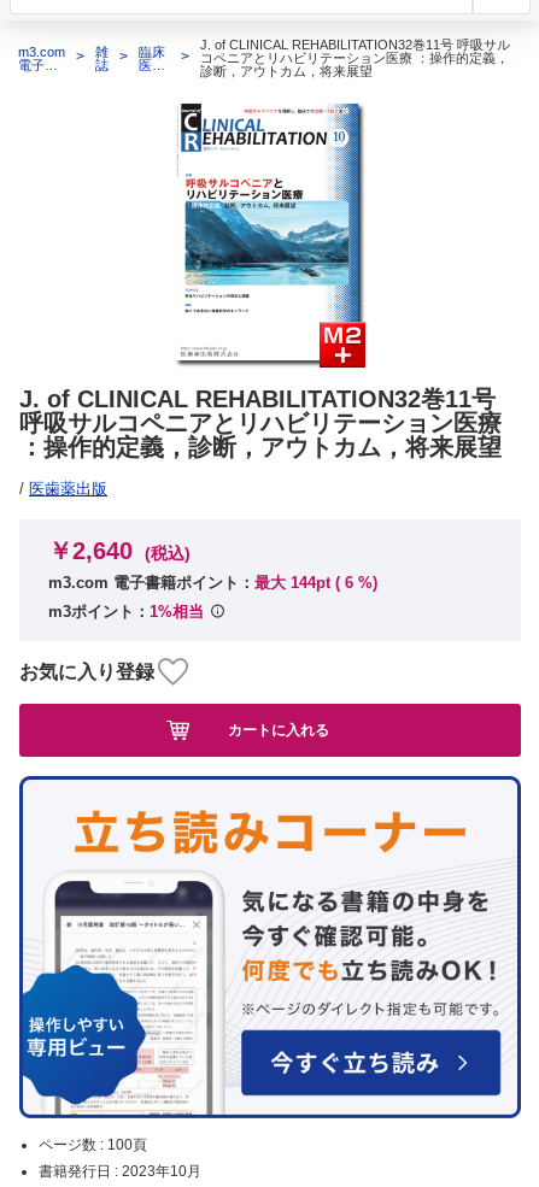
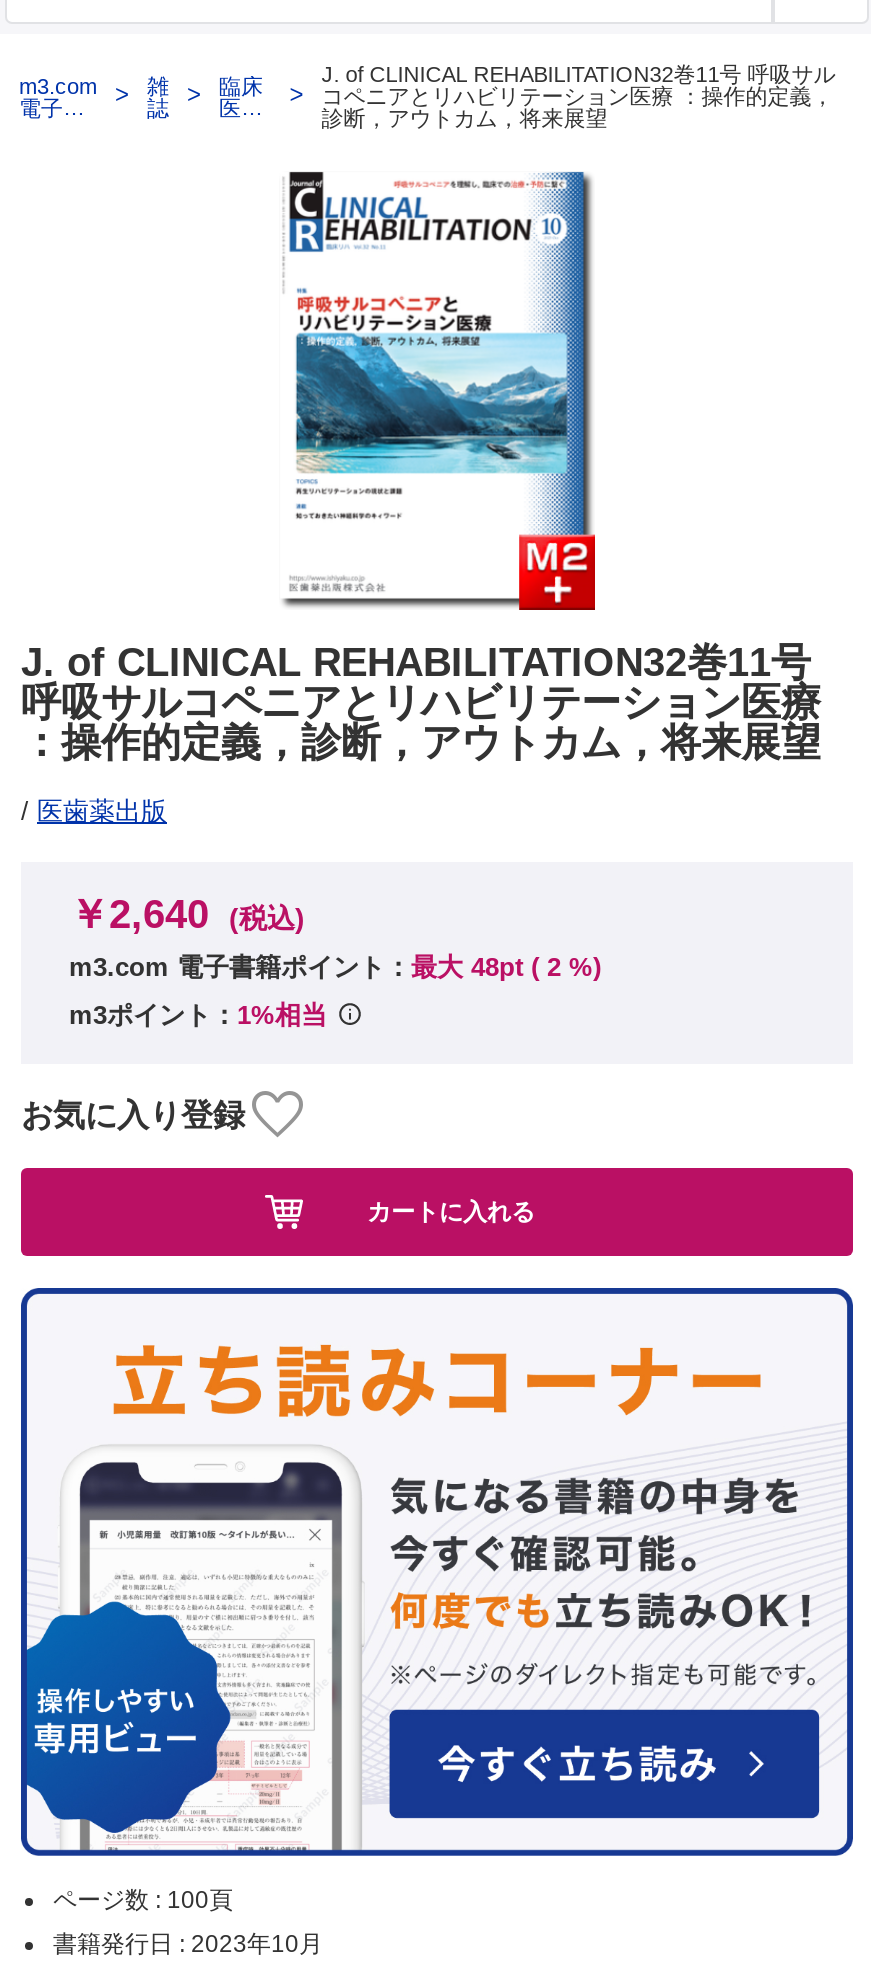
- m3.com 電子書籍ポイント：最大 144pt (6%)
+ m3.com 電子書籍ポイント：最大 48pt (2%)
